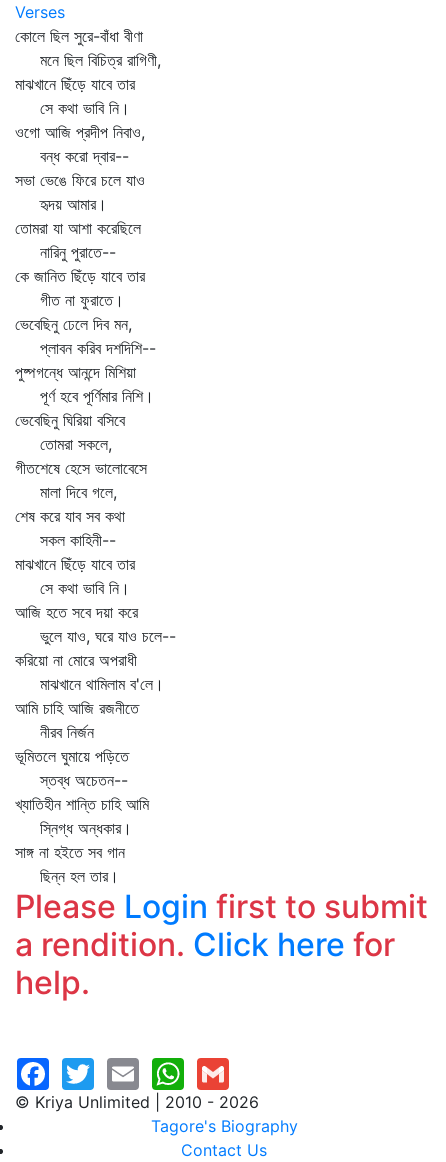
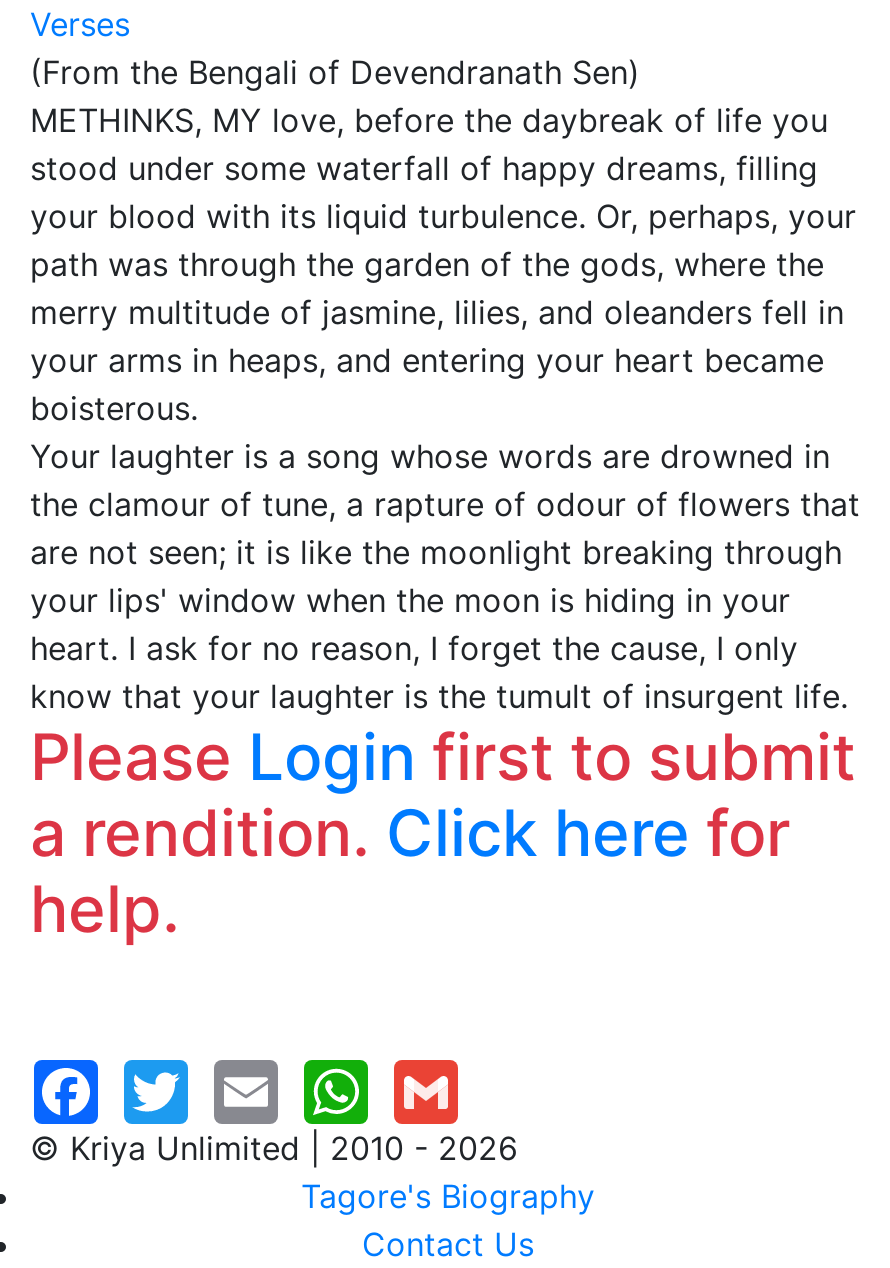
- কোলে ছিল সুরে-বাঁধা বীণা
- মনে ছিল বিচিত্র রাগিণী,
- মাঝখানে ছিঁড়ে যাবে তার
- সে কথা ভাবি নি।
- ওগো আজি প্রদীপ নিবাও,
- বন্ধ করো দ্বার--
- সভা ভেঙে ফিরে চলে যাও
- হৃদয় আমার।
- তোমরা যা আশা করেছিলে
- নারিনু পুরাতে--
- কে জানিত ছিঁড়ে যাবে তার
- গীত না ফুরাতে।
- ভেবেছিনু ঢেলে দিব মন,
- প্লাবন করিব দশদিশি--
- পুষ্পগন্ধে আনন্দে মিশিয়া
- পূর্ণ হবে পূর্ণিমার নিশি।
- ভেবেছিনু ঘিরিয়া বসিবে
- তোমরা সকলে,
- গীতশেষে হেসে ভালোবেসে
- মালা দিবে গলে,
- শেষ করে যাব সব কথা
- সকল কাহিনী--
- মাঝখানে ছিঁড়ে যাবে তার
- সে কথা ভাবি নি।
- আজি হতে সবে দয়া করে
- ভুলে যাও, ঘরে যাও চলে--
- করিয়ো না মোরে অপরাধী
- মাঝখানে থামিলাম ব'লে।
- আমি চাহি আজি রজনীতে
- নীরব নির্জন
- ভূমিতলে ঘুমায়ে পড়িতে
- স্তব্ধ অচেতন--
- খ্যাতিহীন শান্তি চাহি আমি
- স্নিগ্ধ অন্ধকার।
- সাঙ্গ না হইতে সব গান
- ছিন্ন হল তার।
+ (From the Bengali of Devendranath Sen)
+ METHINKS, MY love, before the daybreak of life you
+ stood under some waterfall of happy dreams, filling
+ your blood with its liquid turbulence. Or, perhaps, your
+ path was through the garden of the gods, where the
+ merry multitude of jasmine, lilies, and oleanders fell in
+ your arms in heaps, and entering your heart became
+ boisterous.
+ Your laughter is a song whose words are drowned in
+ the clamour of tune, a rapture of odour of flowers that
+ are not seen; it is like the moonlight breaking through
+ your lips' window when the moon is hiding in your
+ heart. I ask for no reason, I forget the cause, I only
+ know that your laughter is the tumult of insurgent life.
